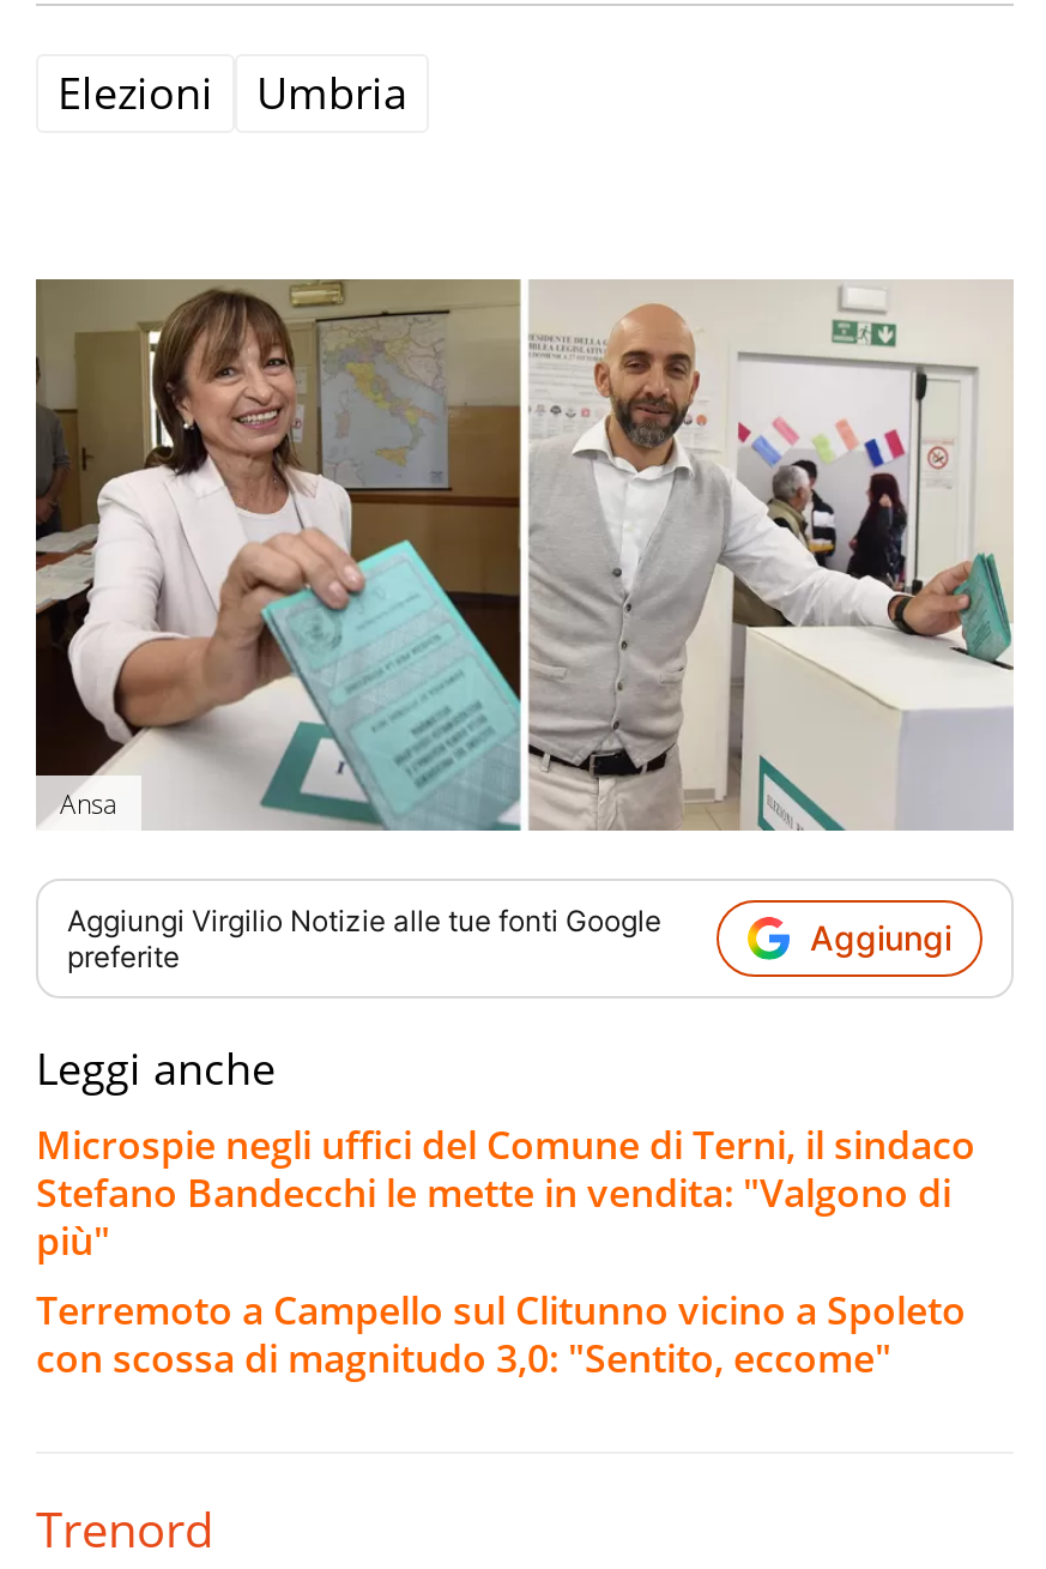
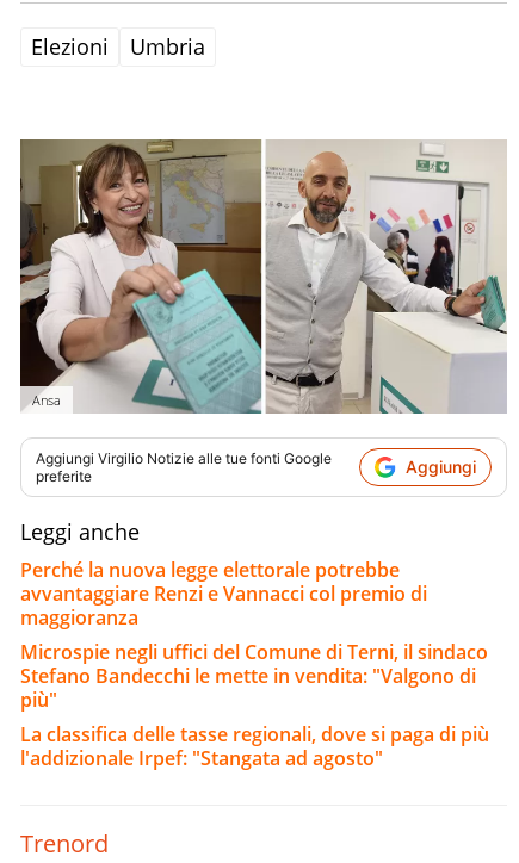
+ Perché la nuova legge elettorale potrebbe
+ avvantaggiare Renzi e Vannacci col premio di
+ maggioranza

- Terremoto a Campello sul Clitunno vicino a Spoleto
- con scossa di magnitudo 3,0: "Sentito, eccome"
+ La classifica delle tasse regionali, dove si paga di più
+ l'addizionale Irpef: "Stangata ad agosto"
